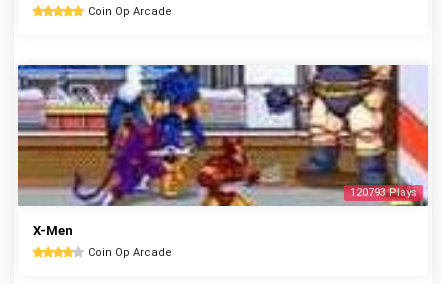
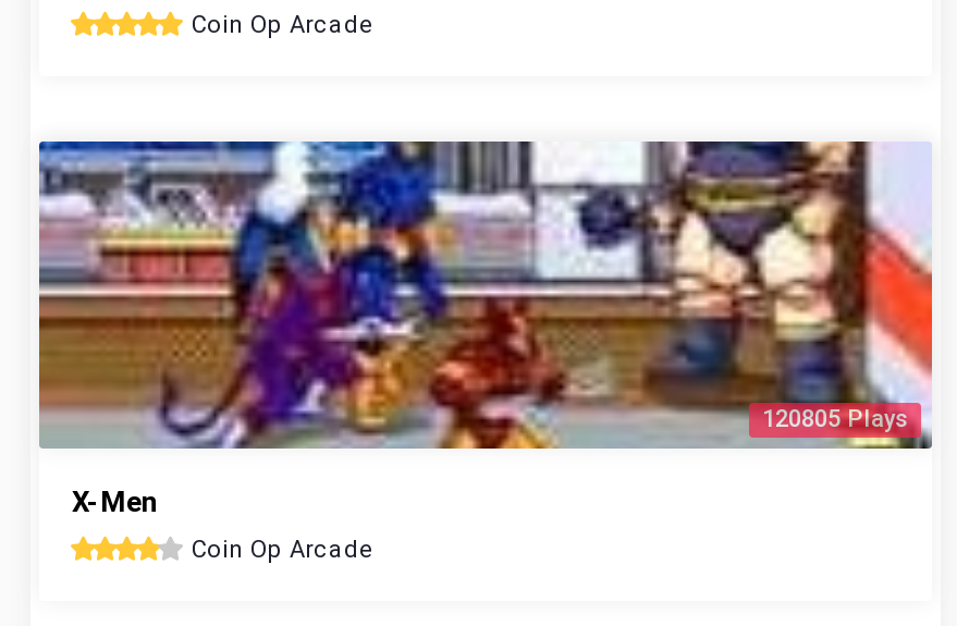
- 120793 Plays
+ 120805 Plays
